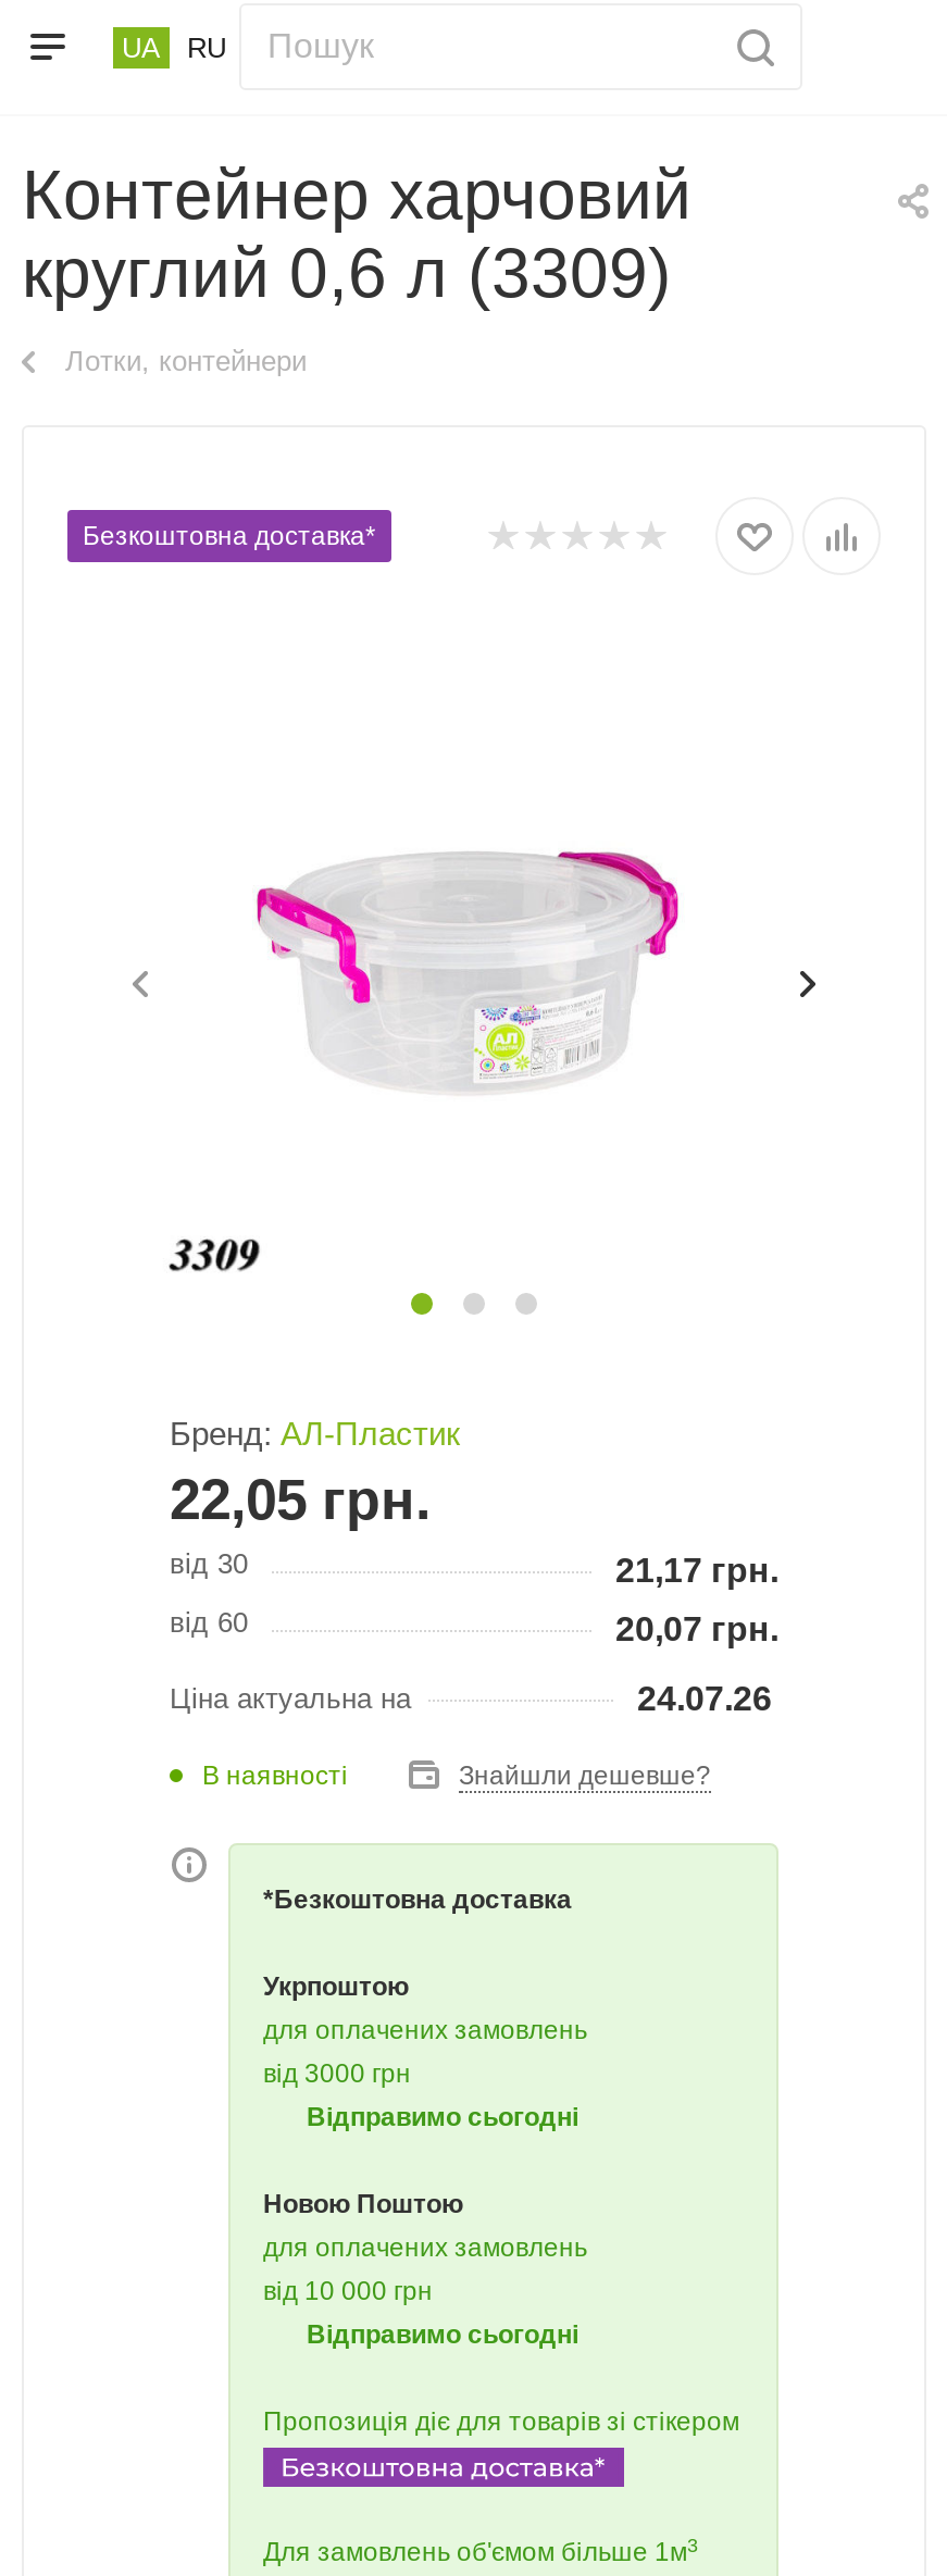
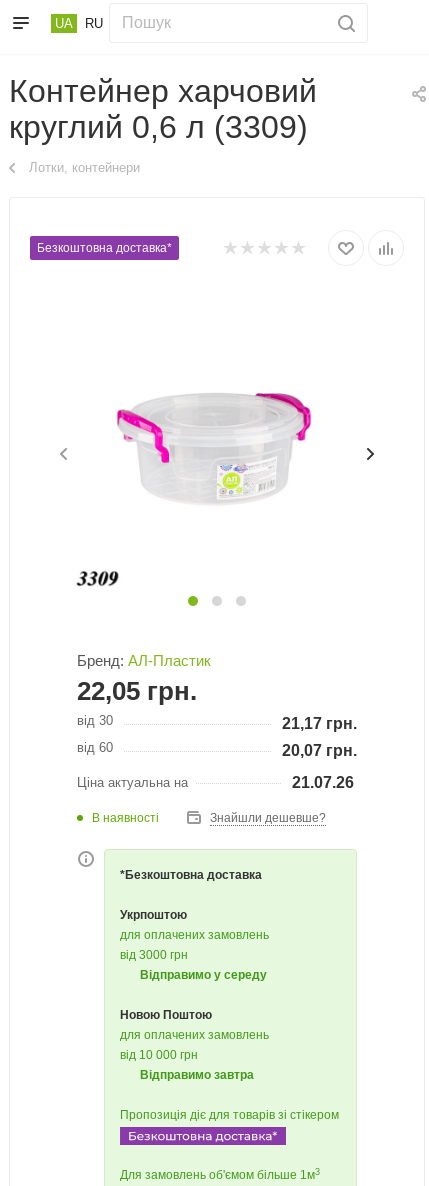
- 24.07.26
+ 21.07.26

- Відправимо сьогодні
+ Відправимо у середу

- Відправимо сьогодні
+ Відправимо завтра
